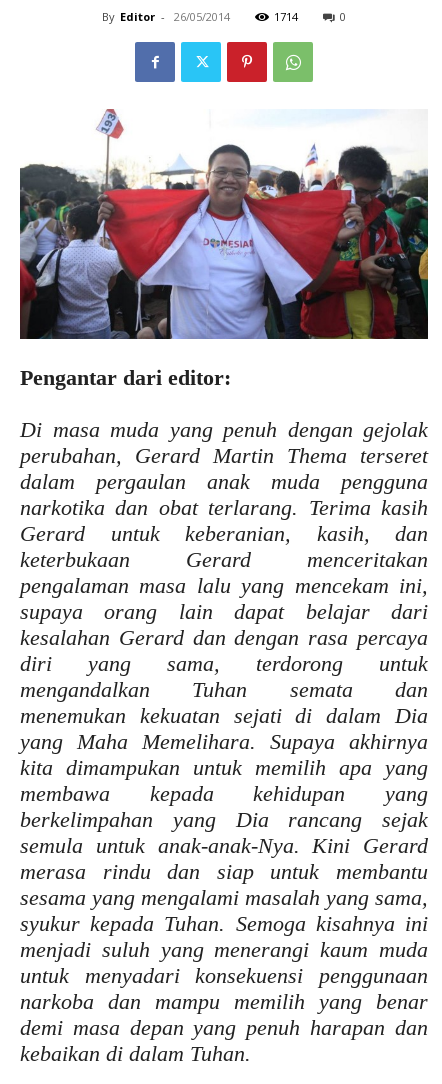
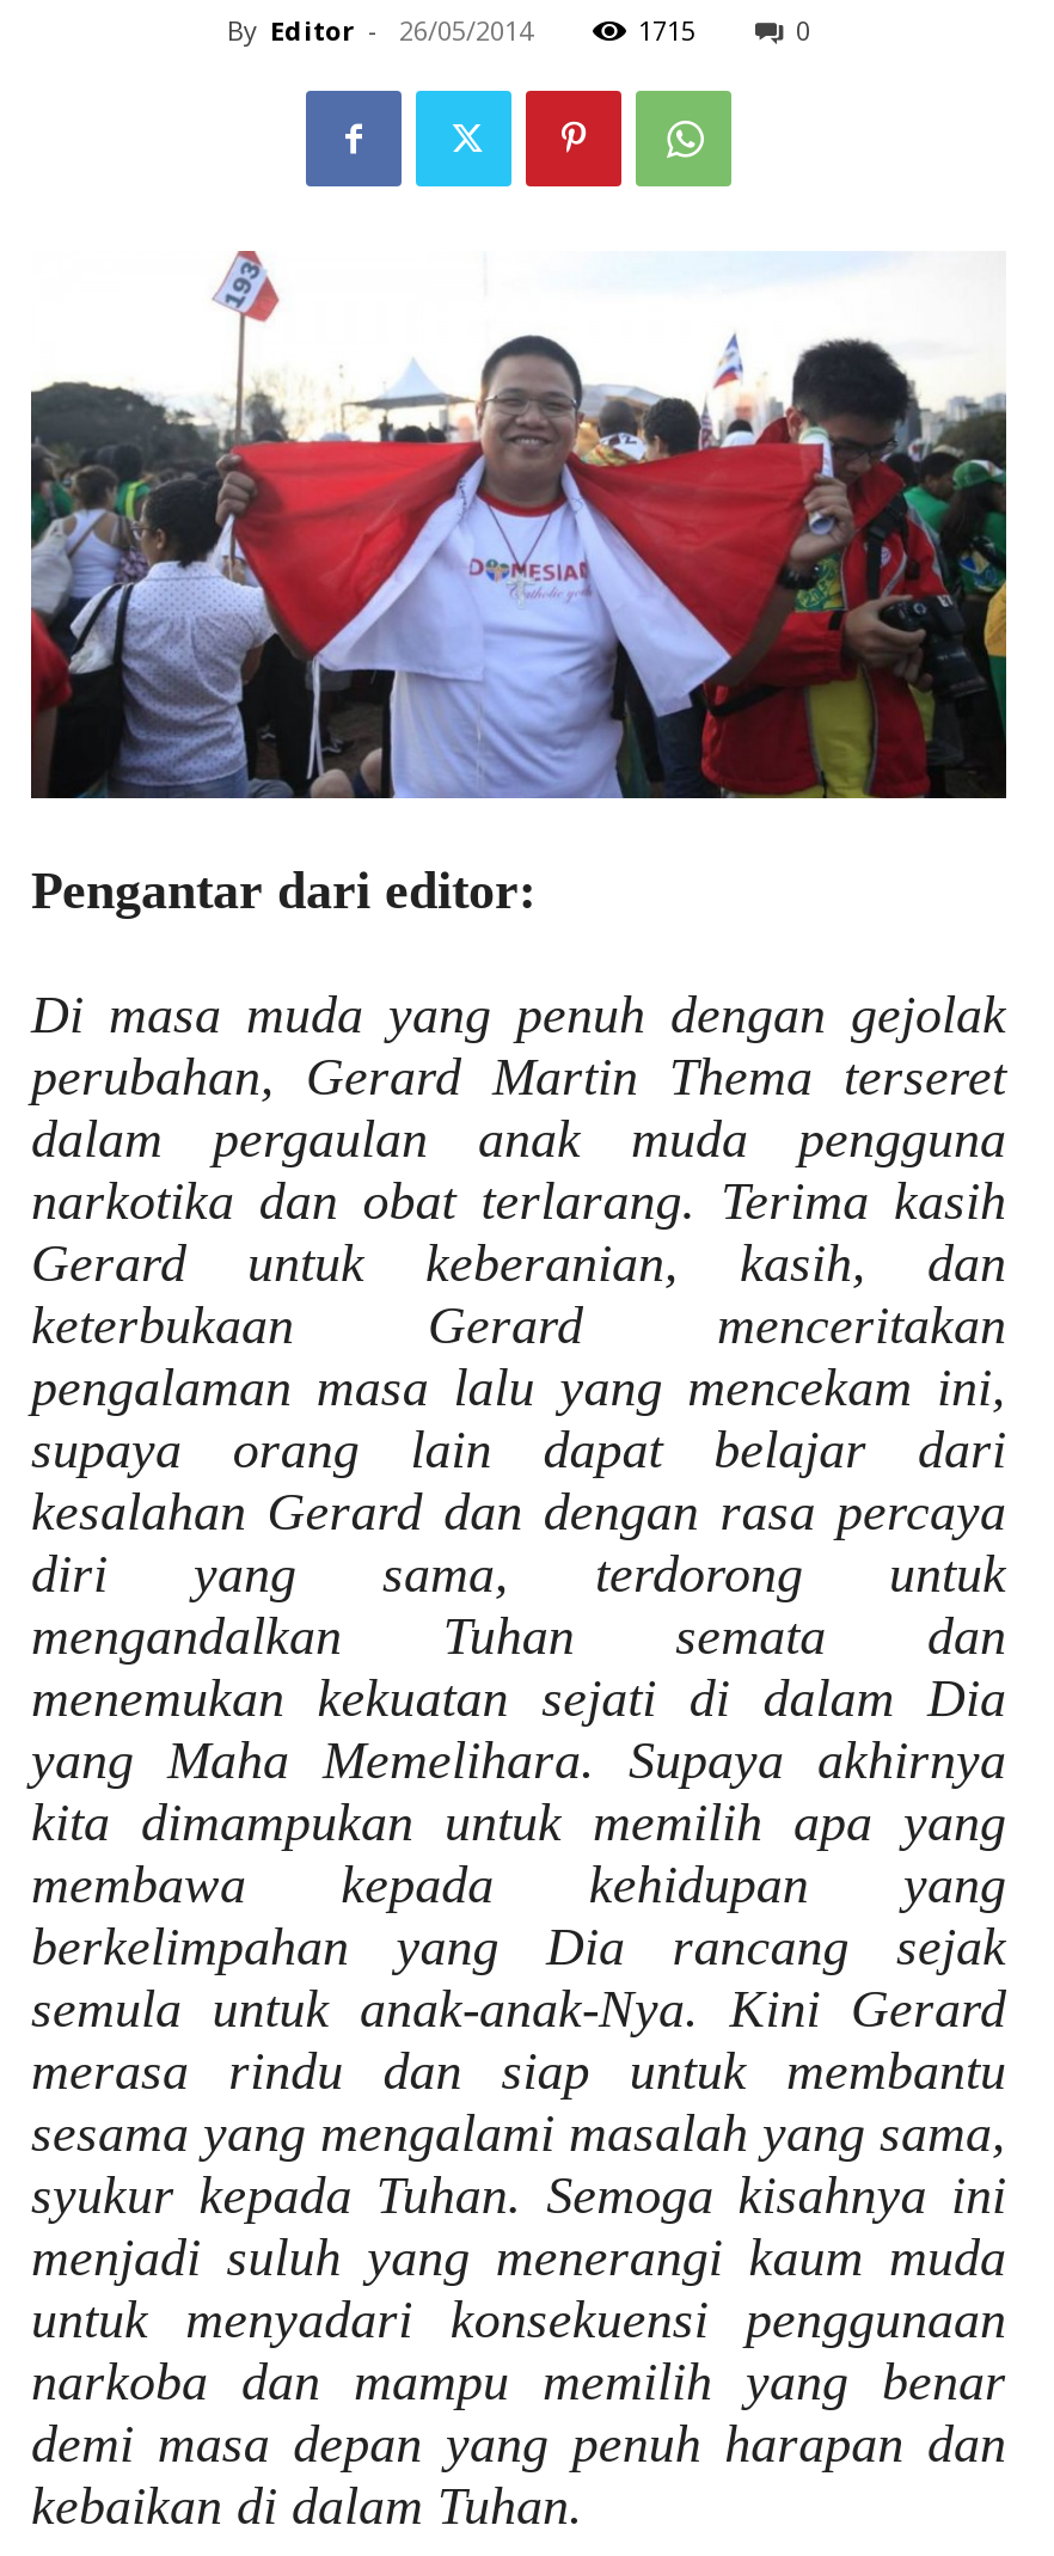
- 1714
+ 1715
